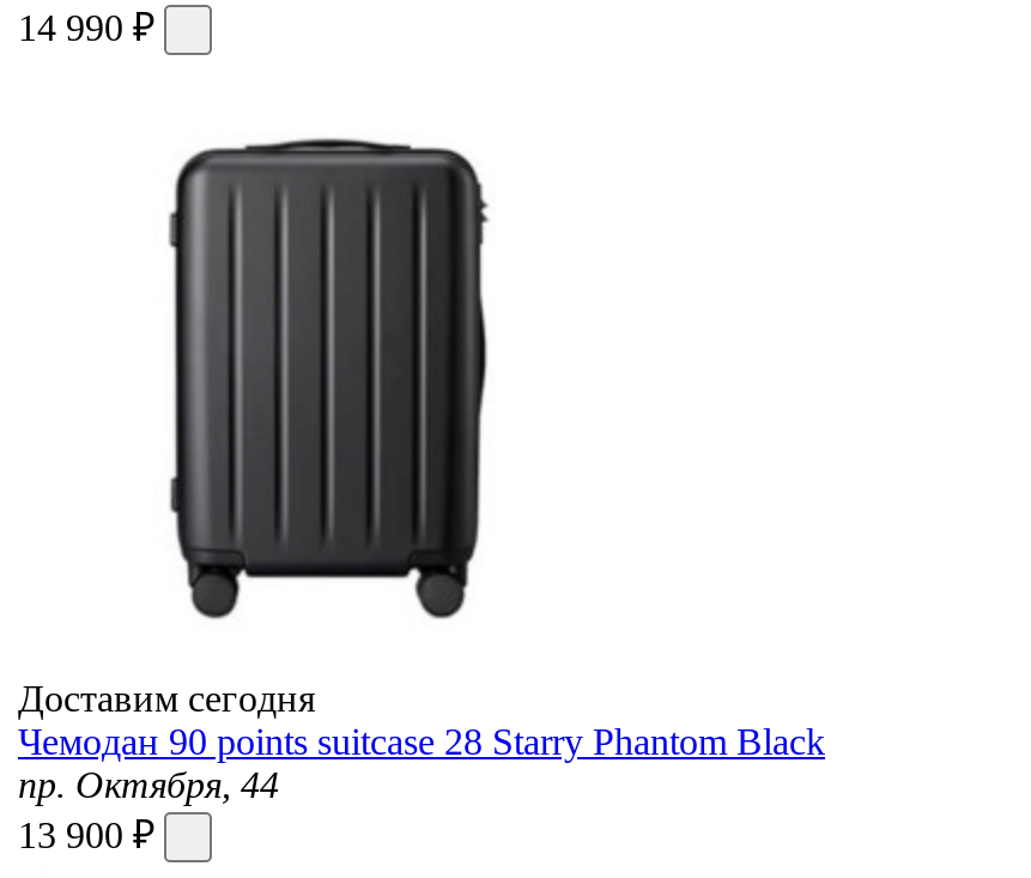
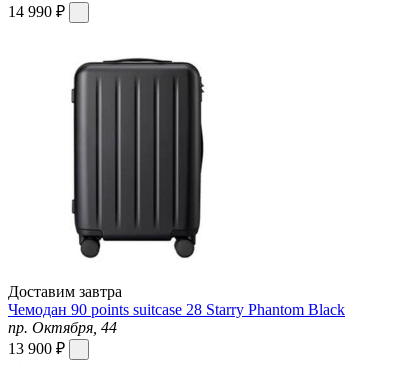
- Доставим сегодня
+ Доставим завтра
